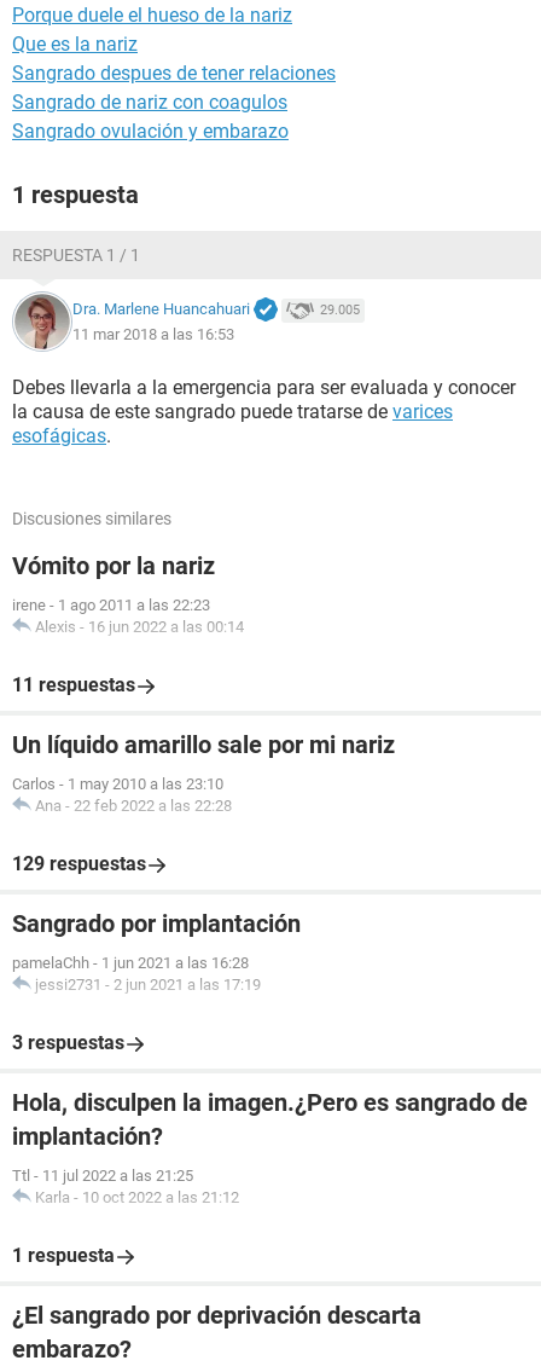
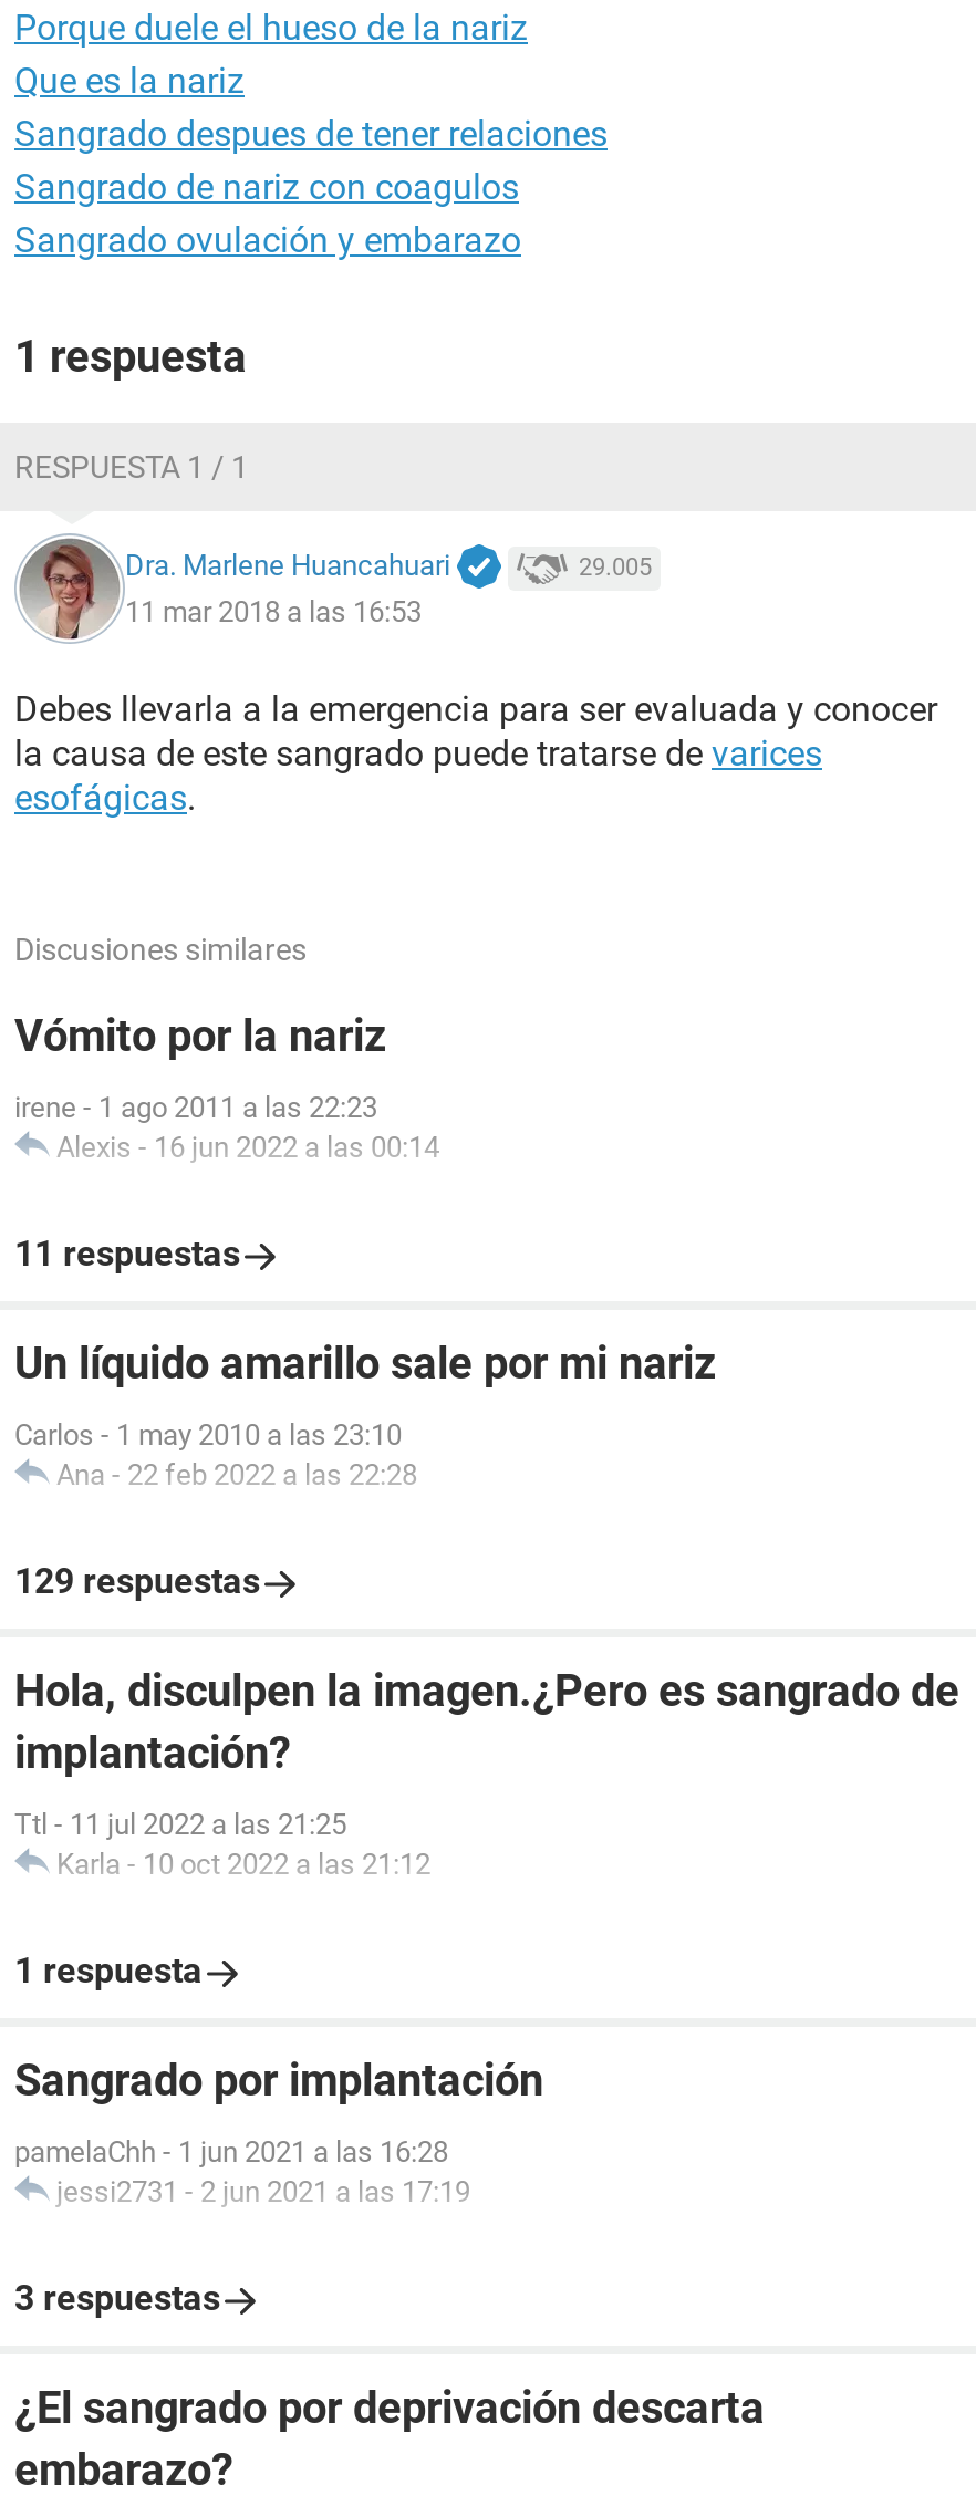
moved down: Sangrado por implantación | pamelaChh - 1 jun 2021 a las 16:28 | jessi2731 - 2 jun 2021 a las 17:19 | 3 respuestas

moved up: Hola, disculpen la imagen.¿Pero es sangrado de | implantación? | Ttl - 11 jul 2022 a las 21:25 | Karla - 10 oct 2022 a las 21:12 | 1 respuesta
